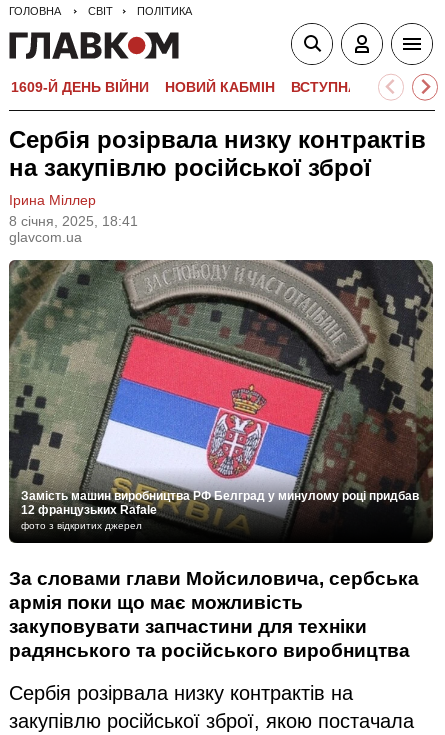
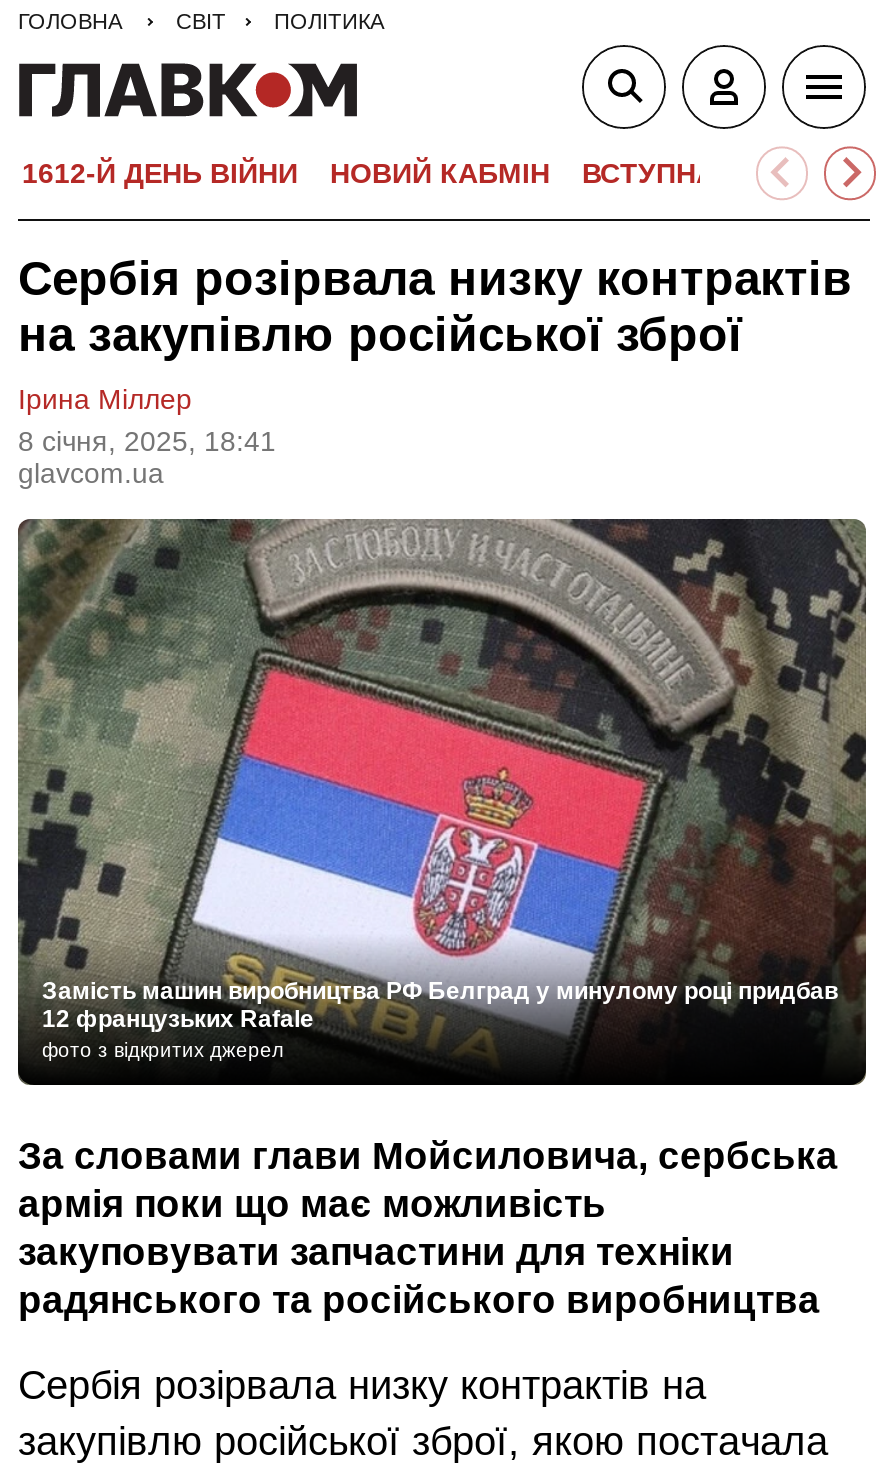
- 1609-Й ДЕНЬ ВІЙНИ
+ 1612-Й ДЕНЬ ВІЙНИ
